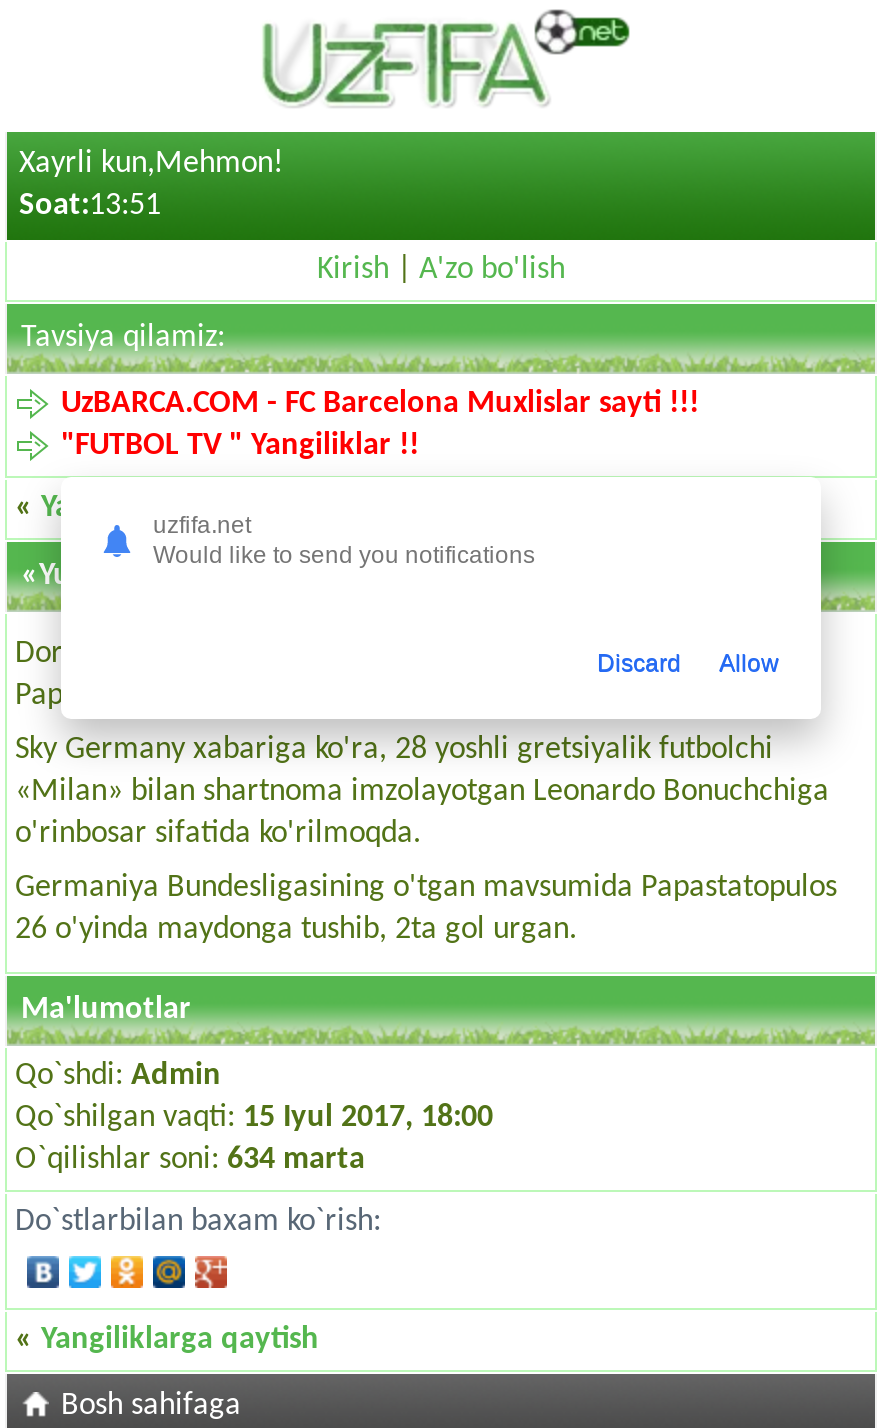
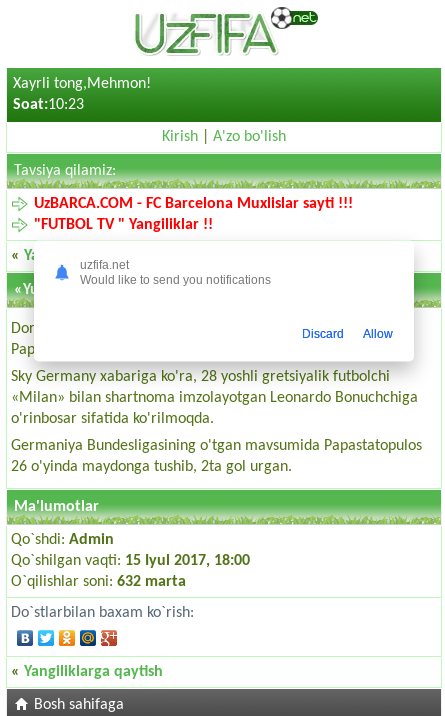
- Xayrli kun,Mehmon!
+ Xayrli tong,Mehmon!

- Soat:13:51
+ Soat:10:23

- O`qilishlar soni: 634 marta
+ O`qilishlar soni: 632 marta
